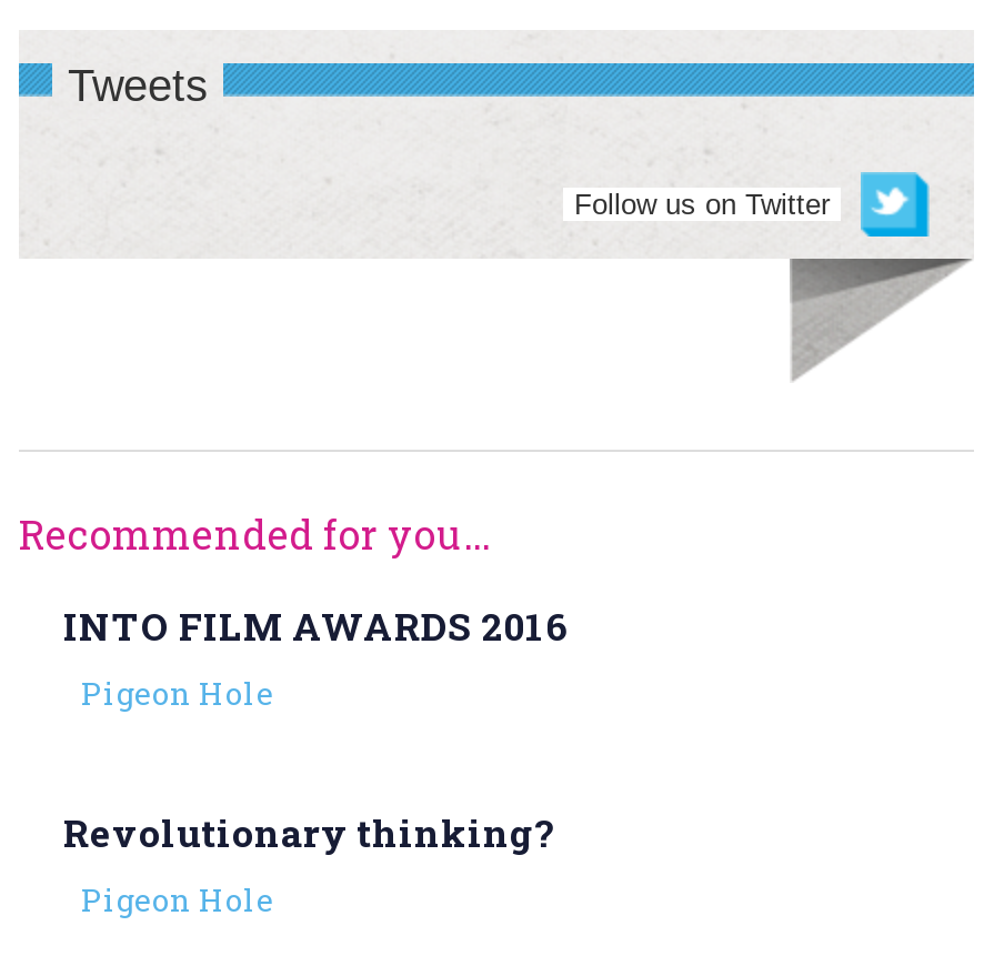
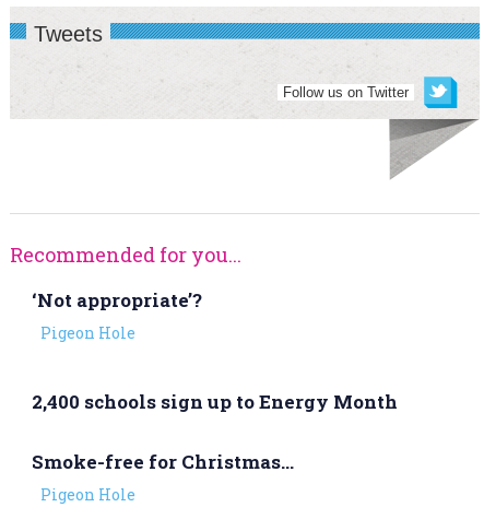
- INTO FILM AWARDS 2016
+ ‘Not appropriate’?

- Revolutionary thinking?
+ 2,400 schools sign up to Energy Month
+ Smoke-free for Christmas…
